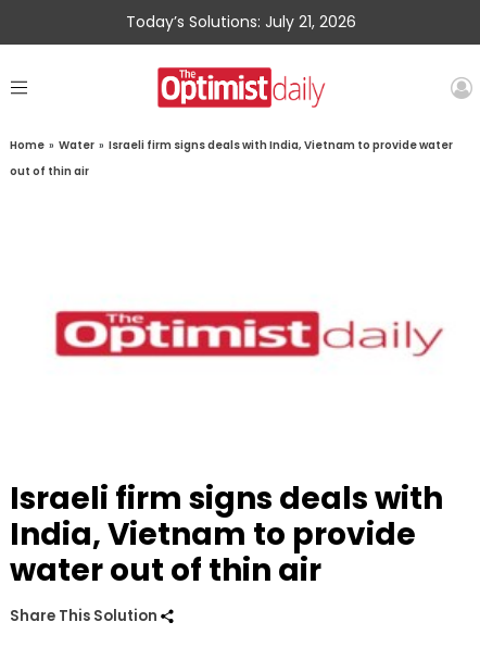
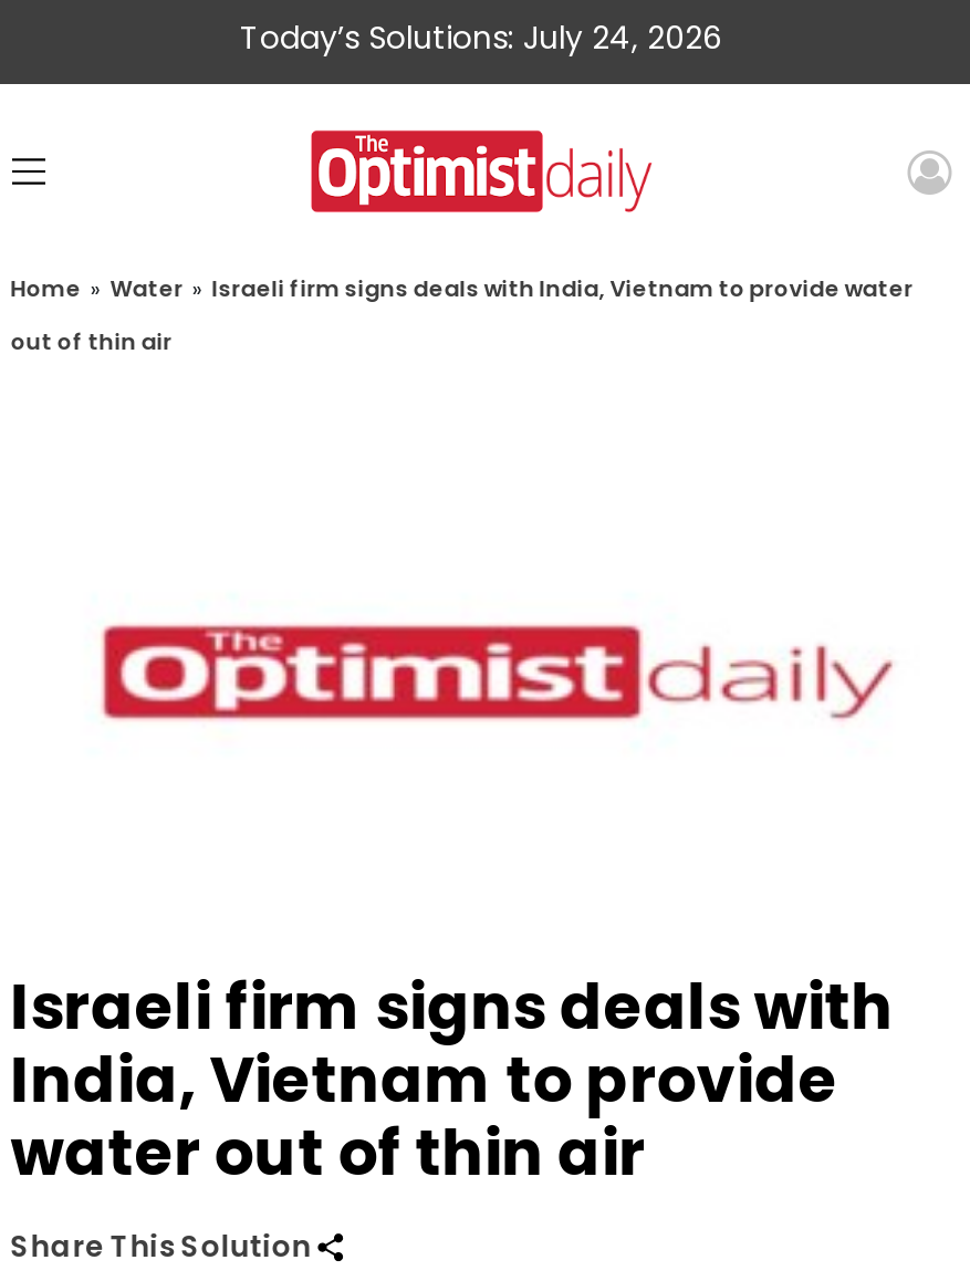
- Today’s Solutions: July 21, 2026
+ Today’s Solutions: July 24, 2026
